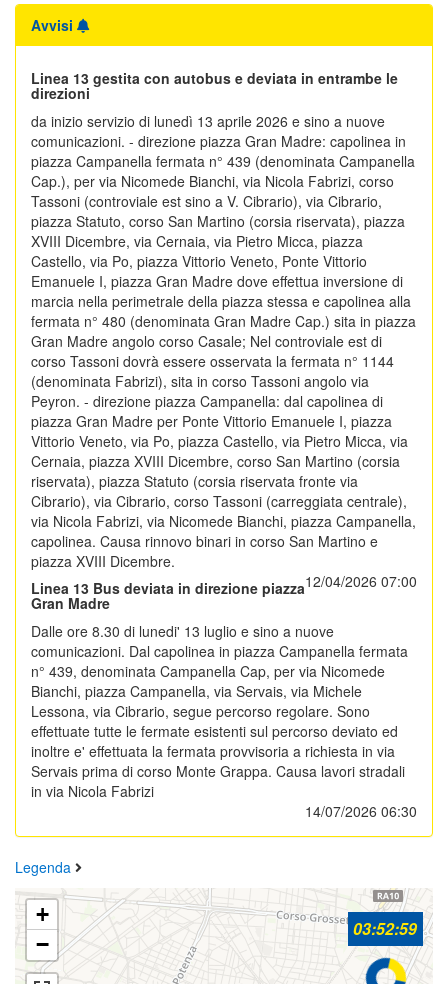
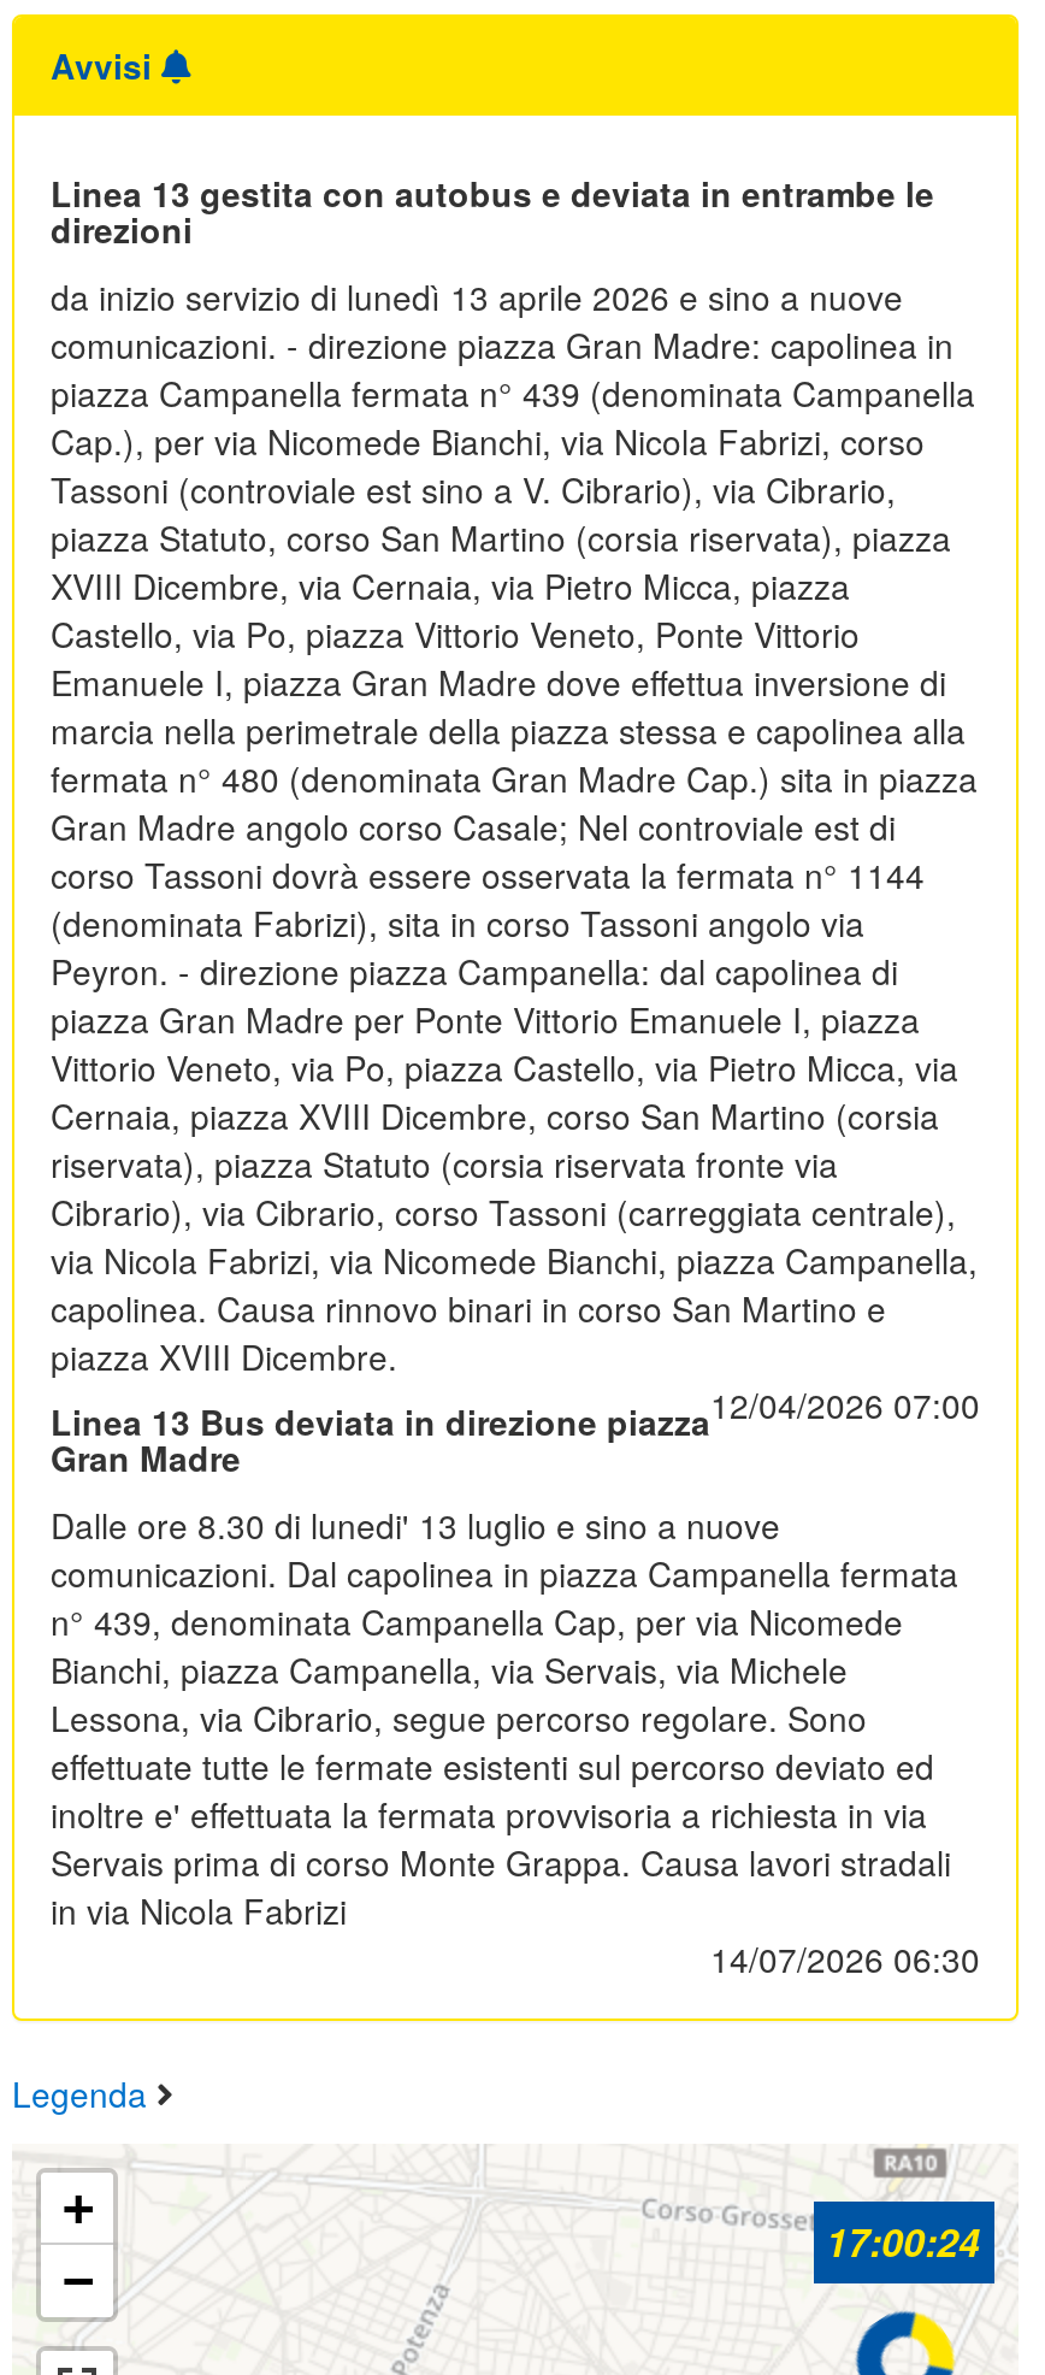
- 03:52:59
+ 17:00:24
